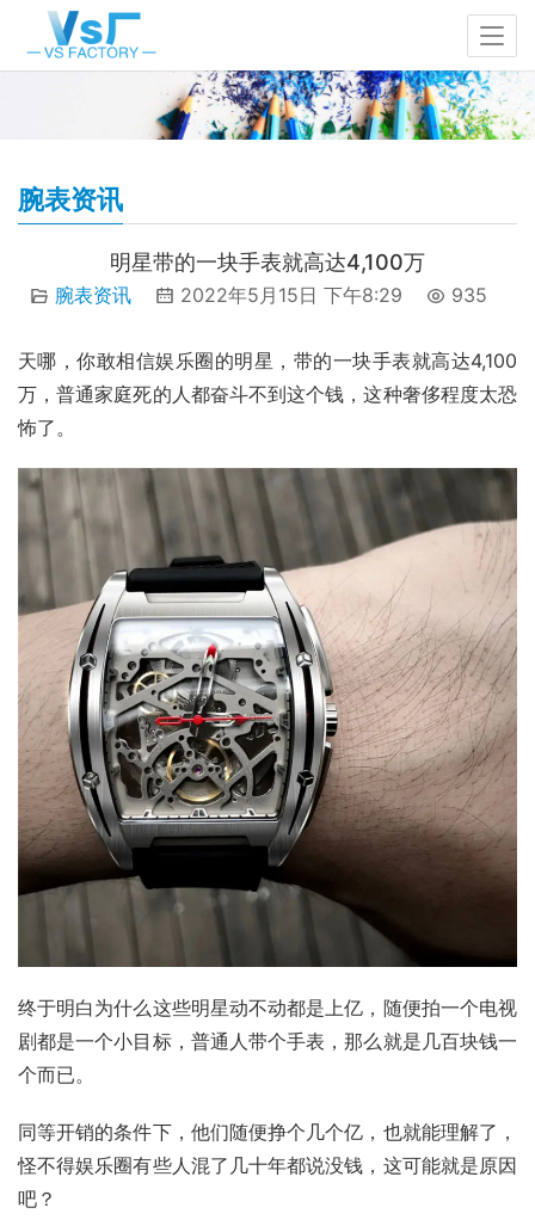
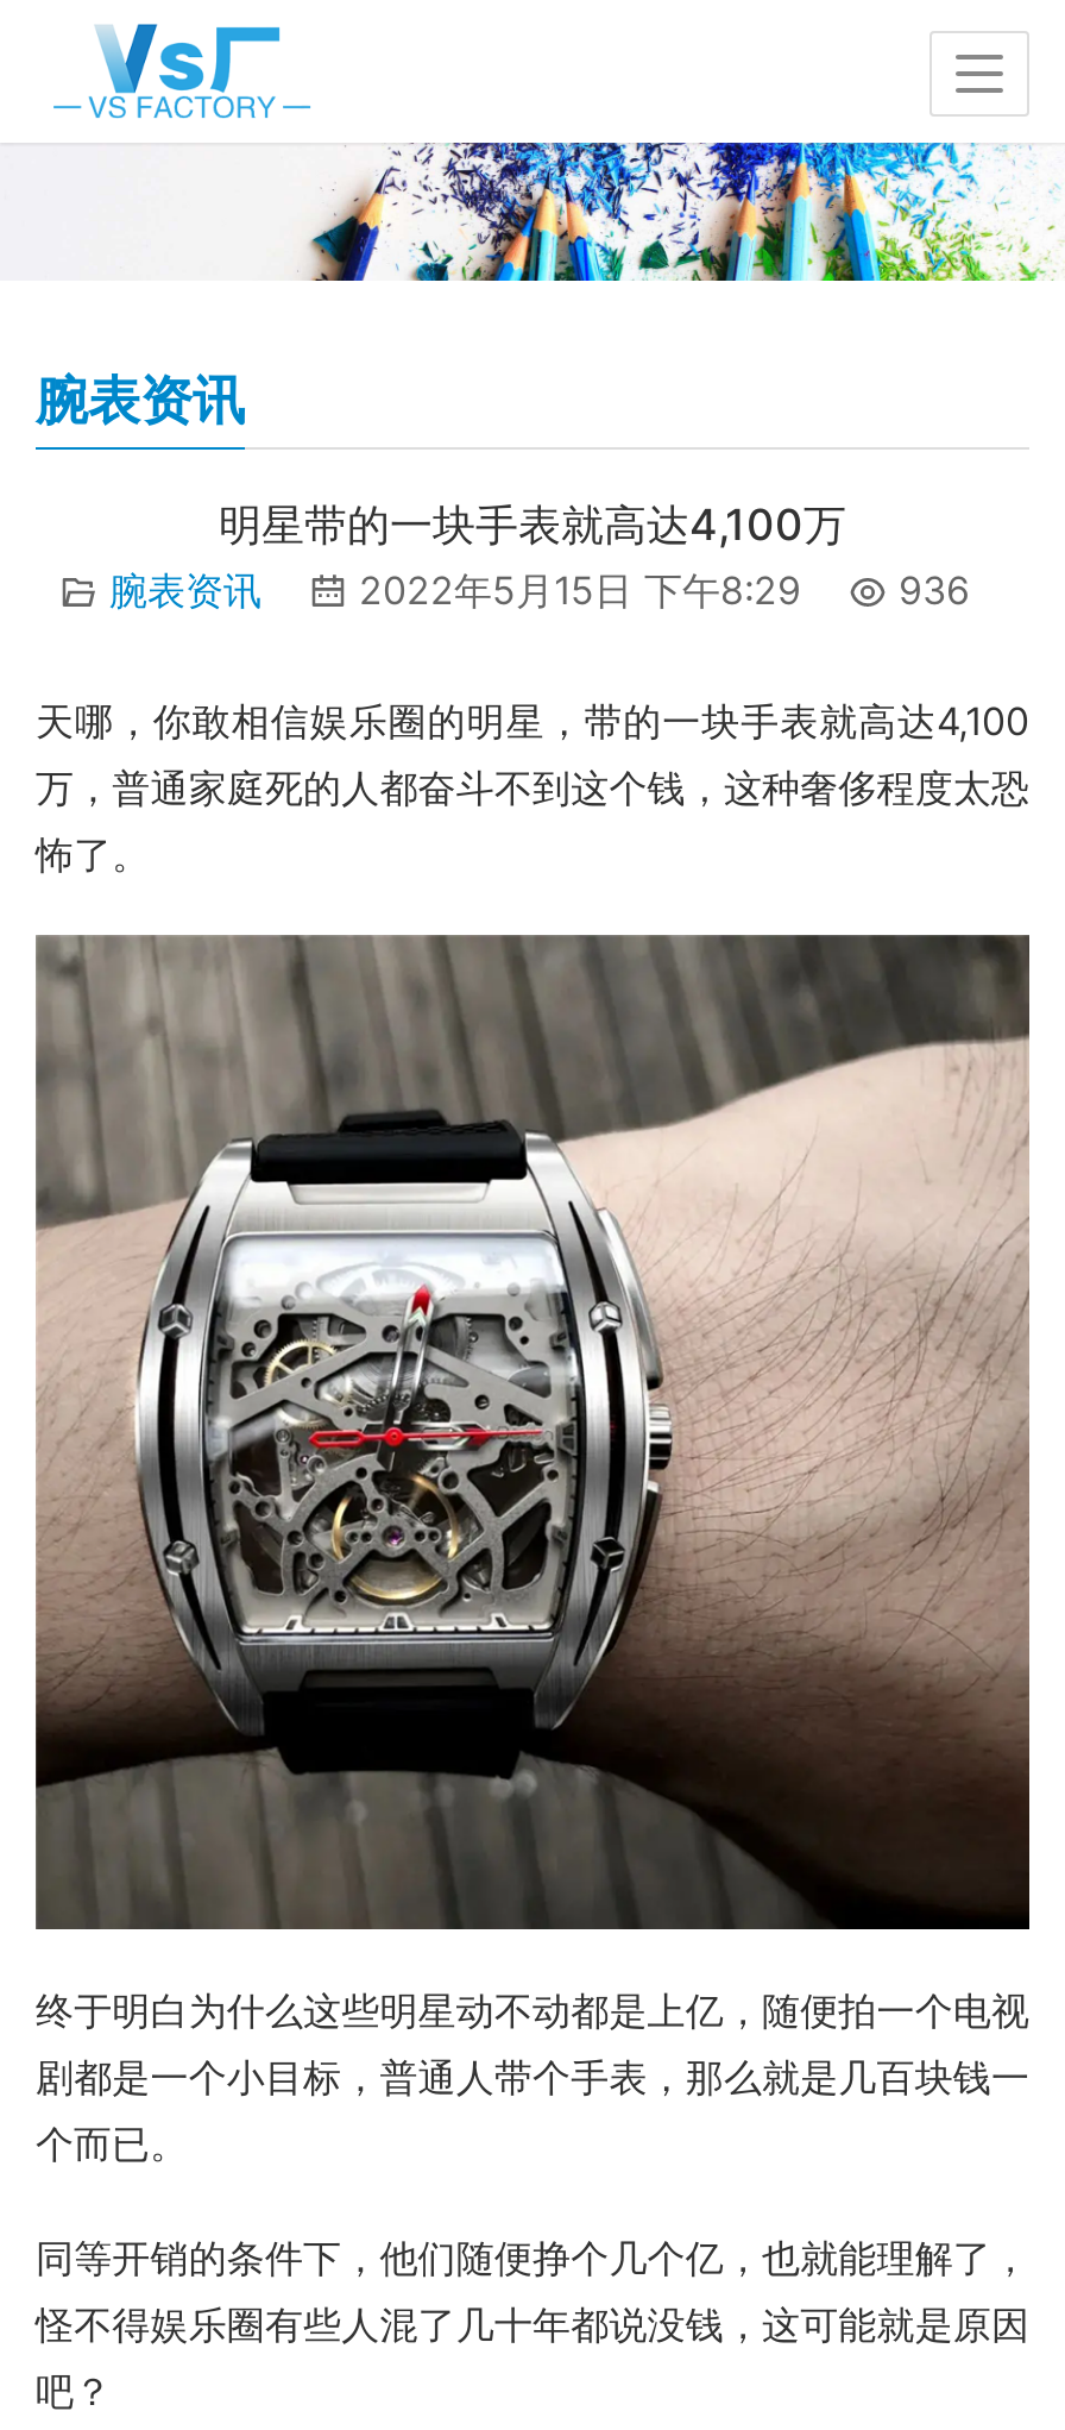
- 腕表资讯 2022年5月15日 下午8:29 935
+ 腕表资讯 2022年5月15日 下午8:29 936
